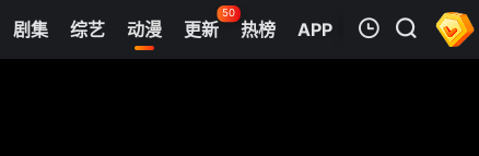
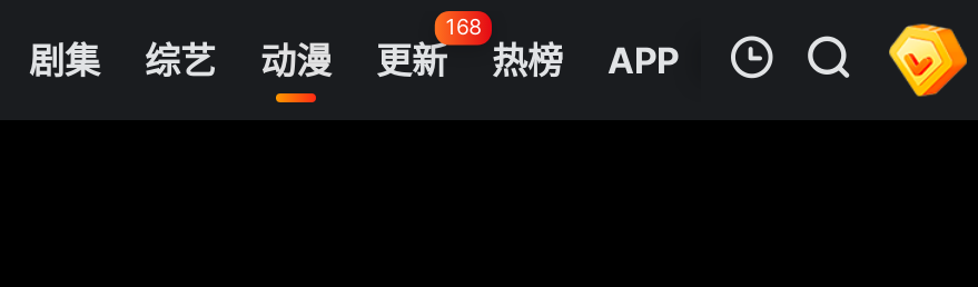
- 50
+ 168
